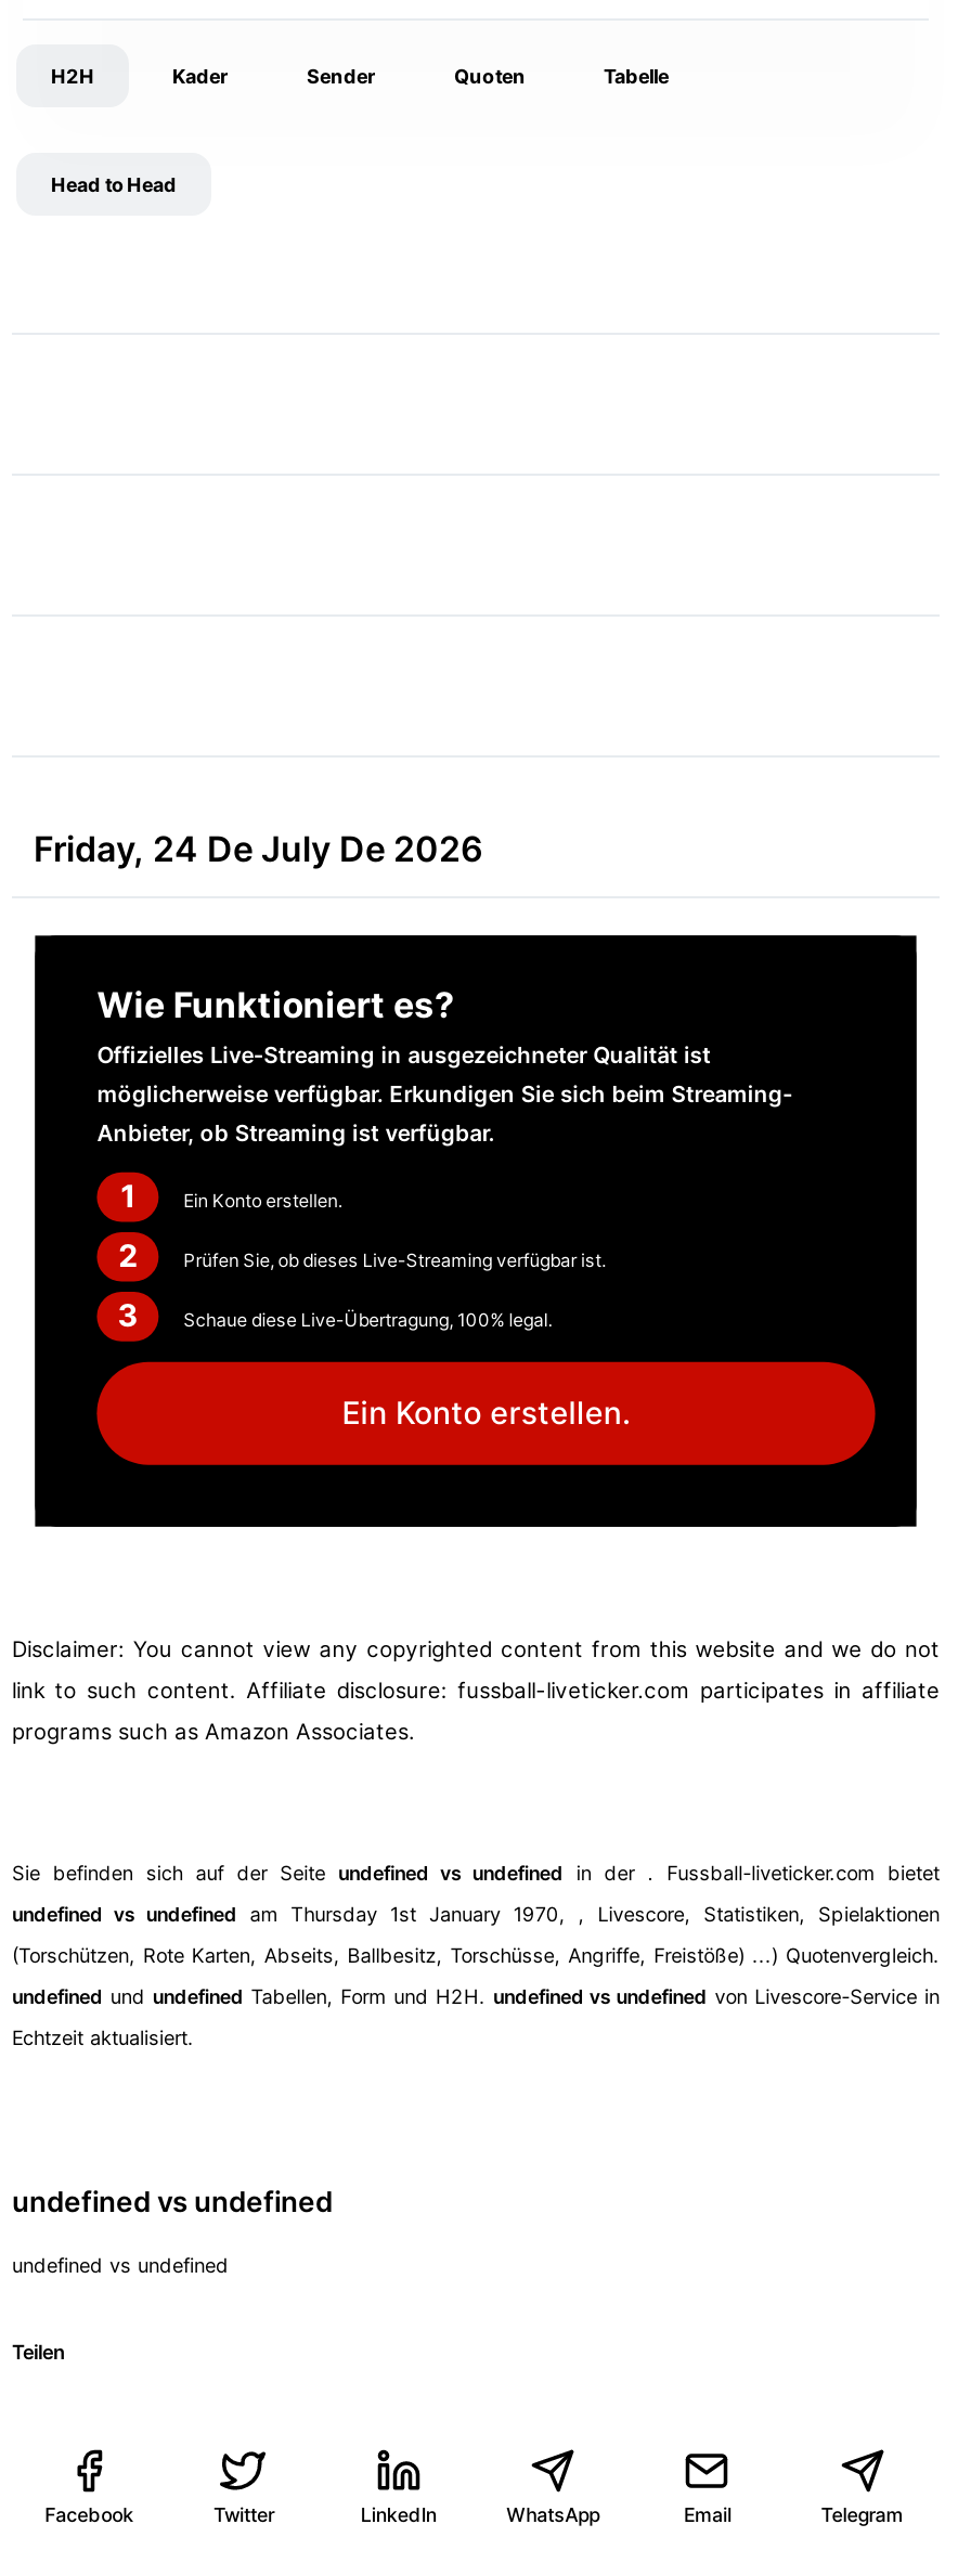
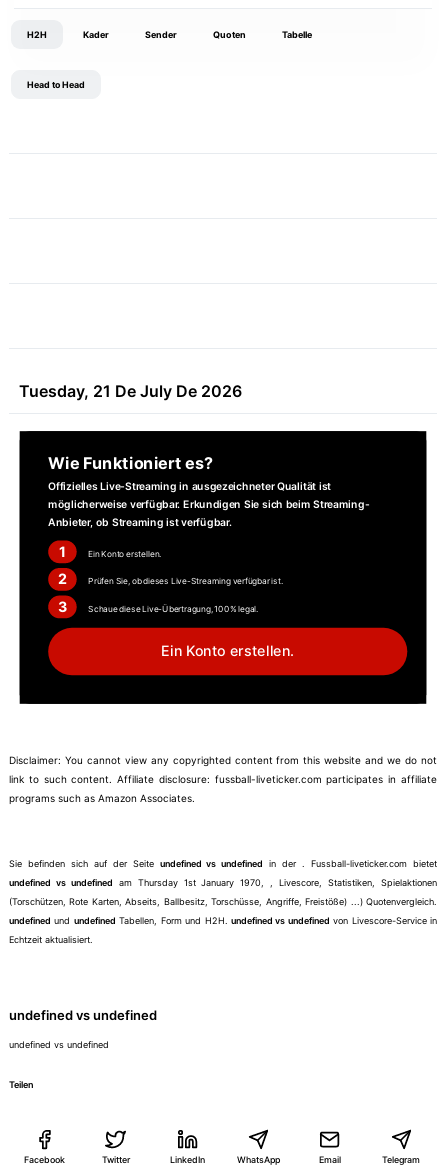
- Friday, 24 De July De 2026
+ Tuesday, 21 De July De 2026
